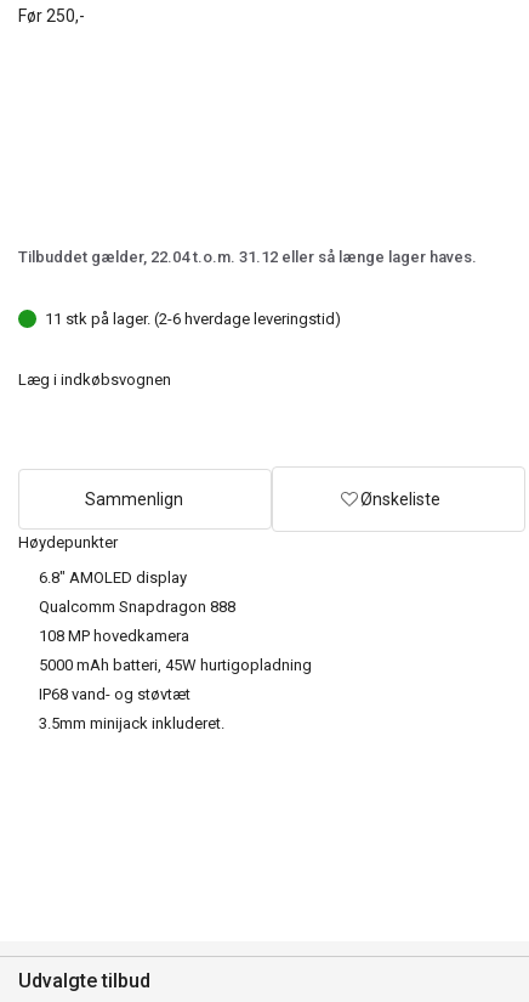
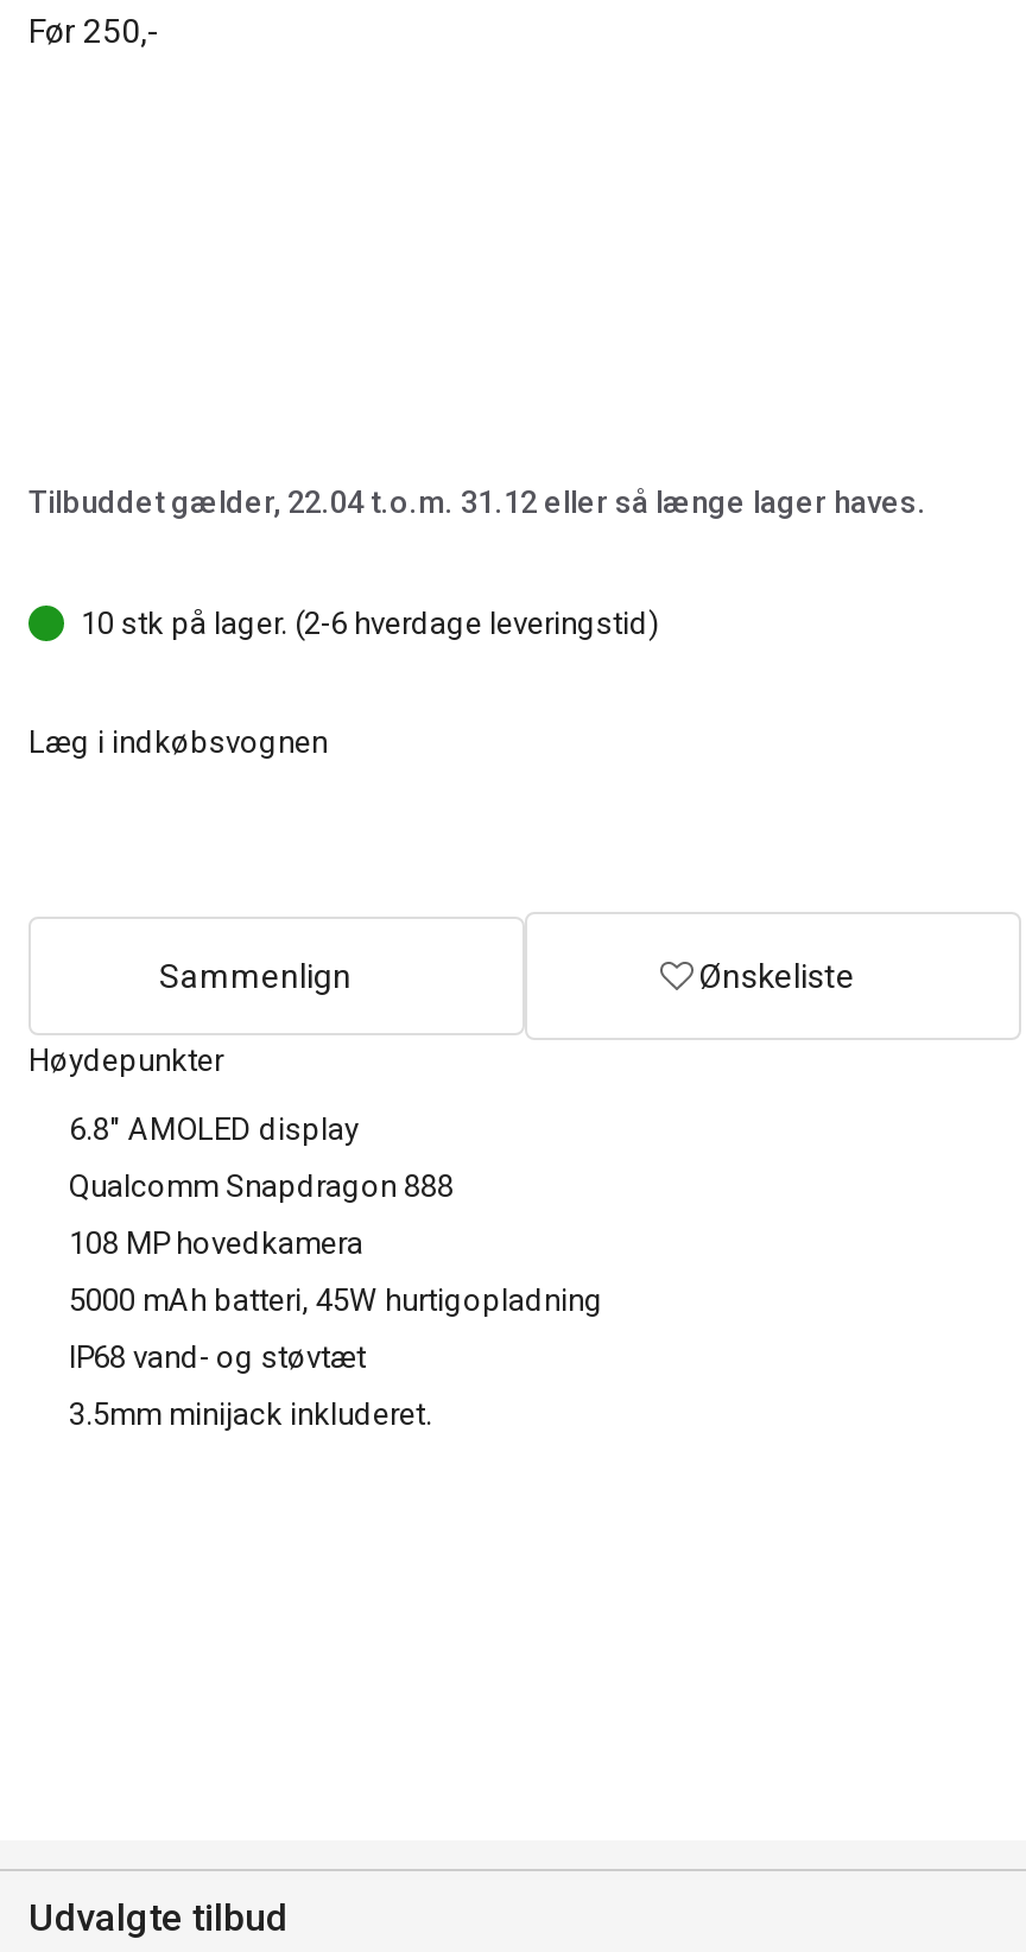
- 11 stk på lager. (2-6 hverdage leveringstid)
+ 10 stk på lager. (2-6 hverdage leveringstid)
